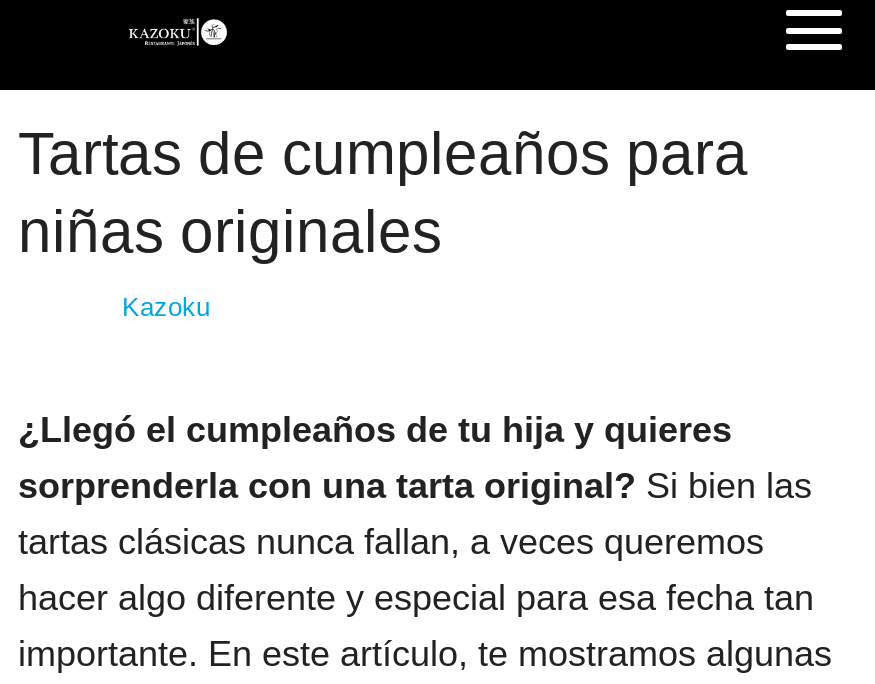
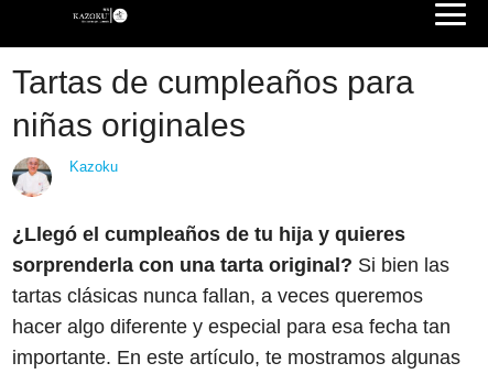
+ [image]
